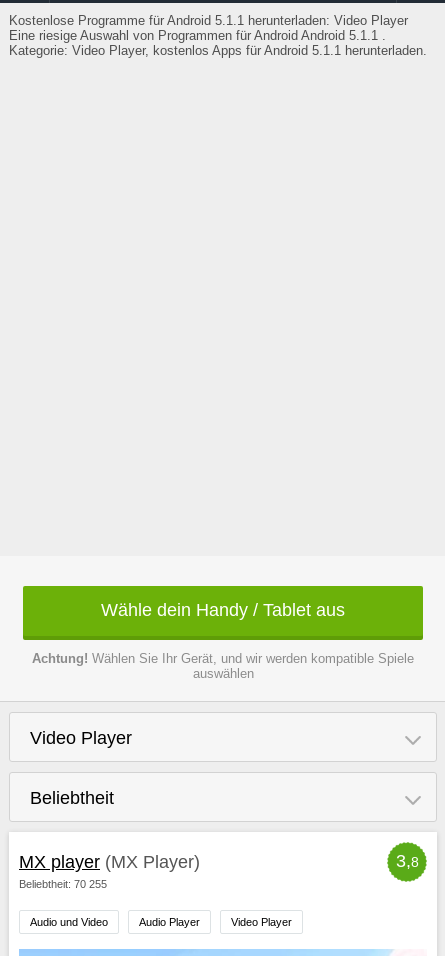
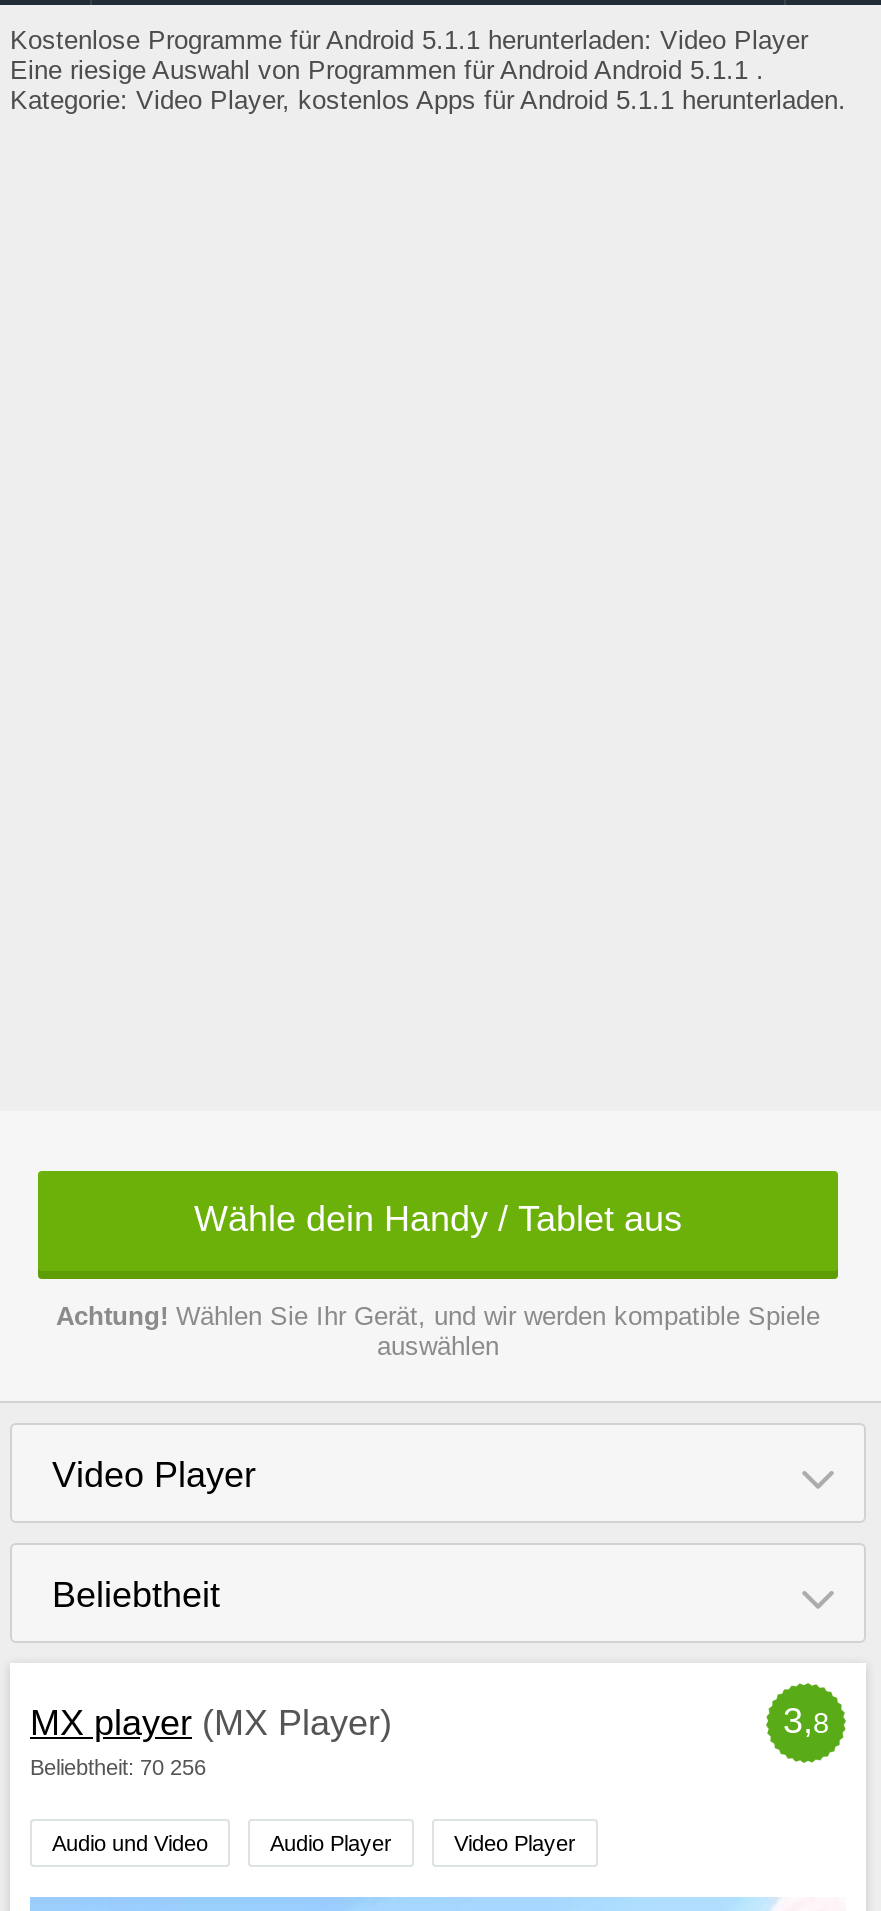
- Beliebtheit: 70 255
+ Beliebtheit: 70 256
